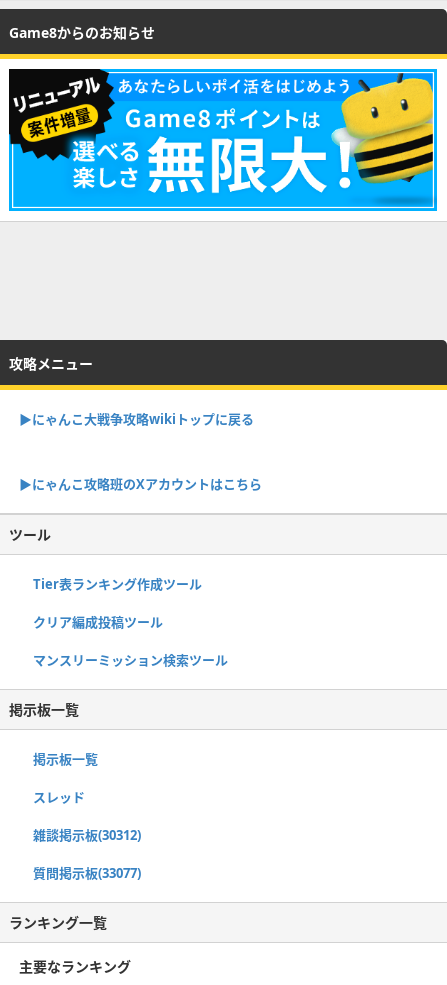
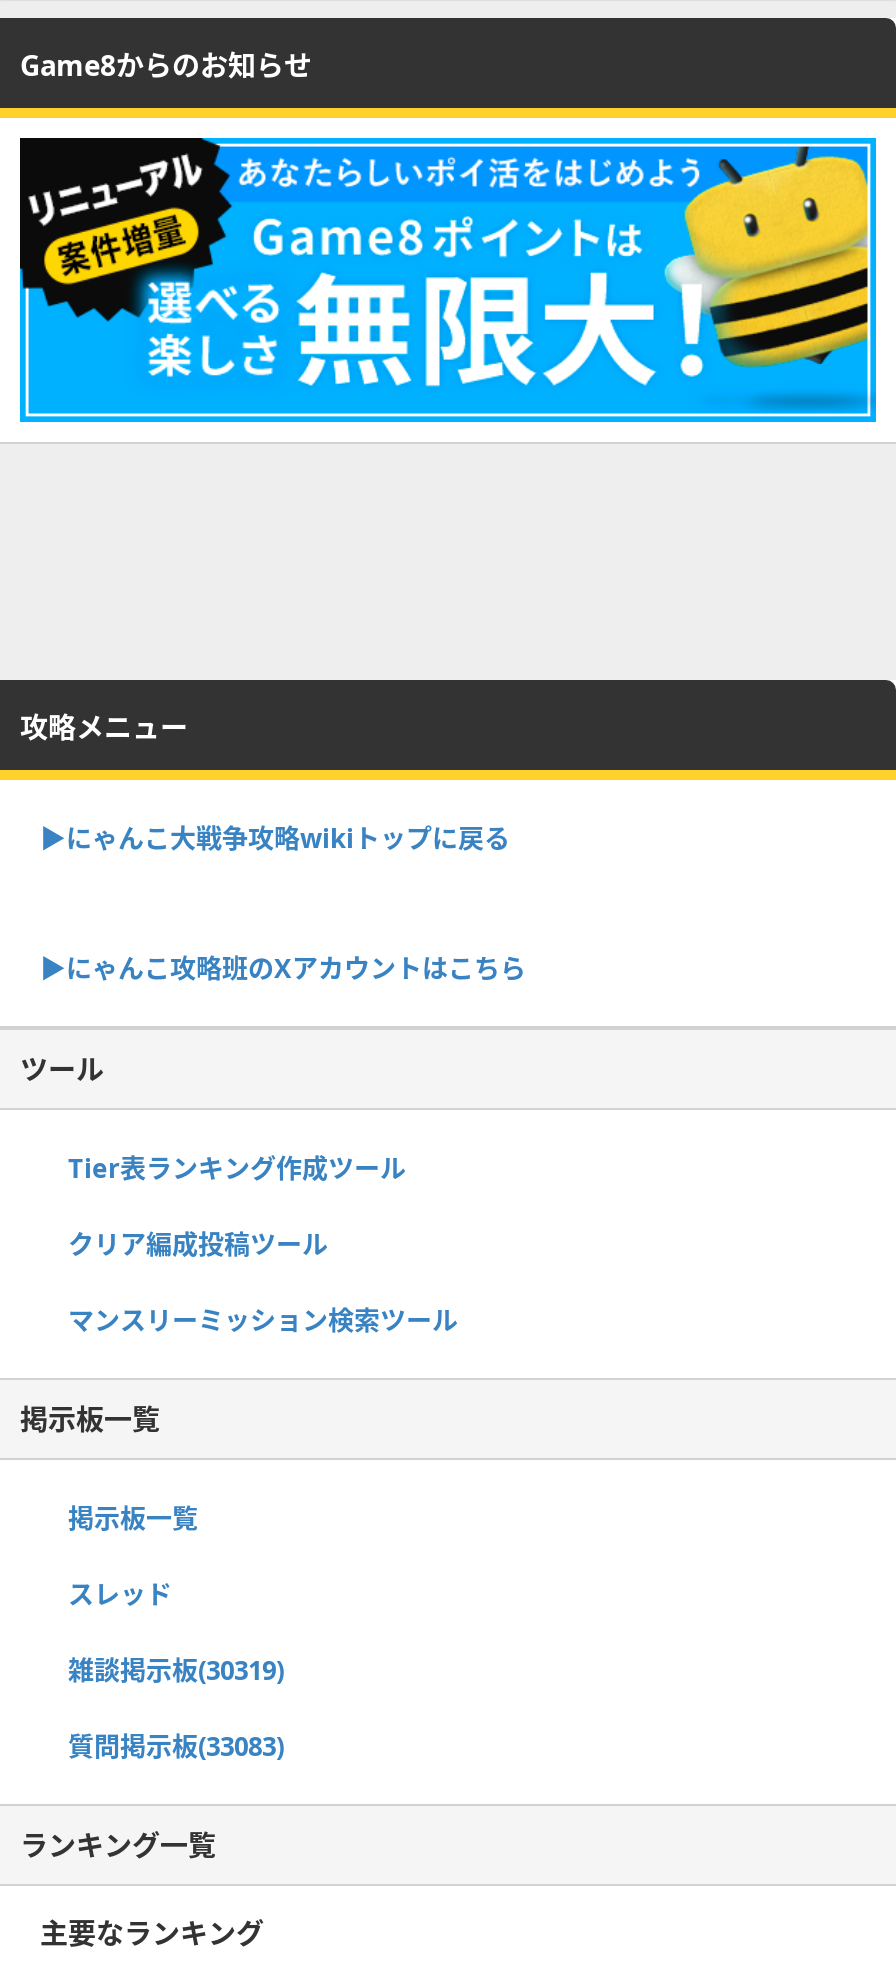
- 雑談掲示板(30312)
+ 雑談掲示板(30319)

- 質問掲示板(33077)
+ 質問掲示板(33083)
